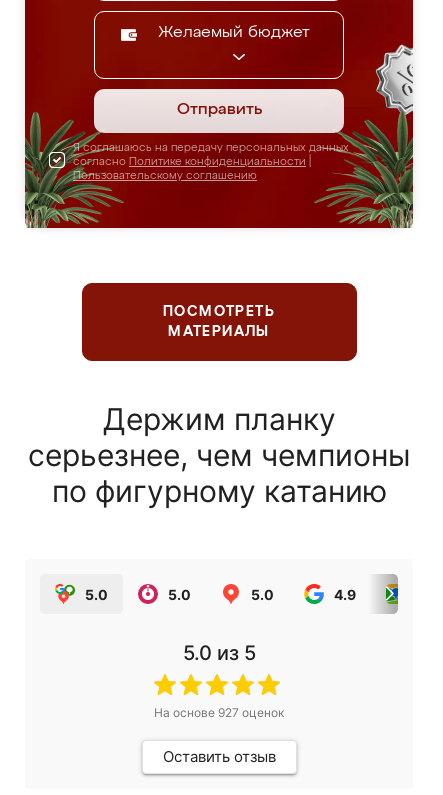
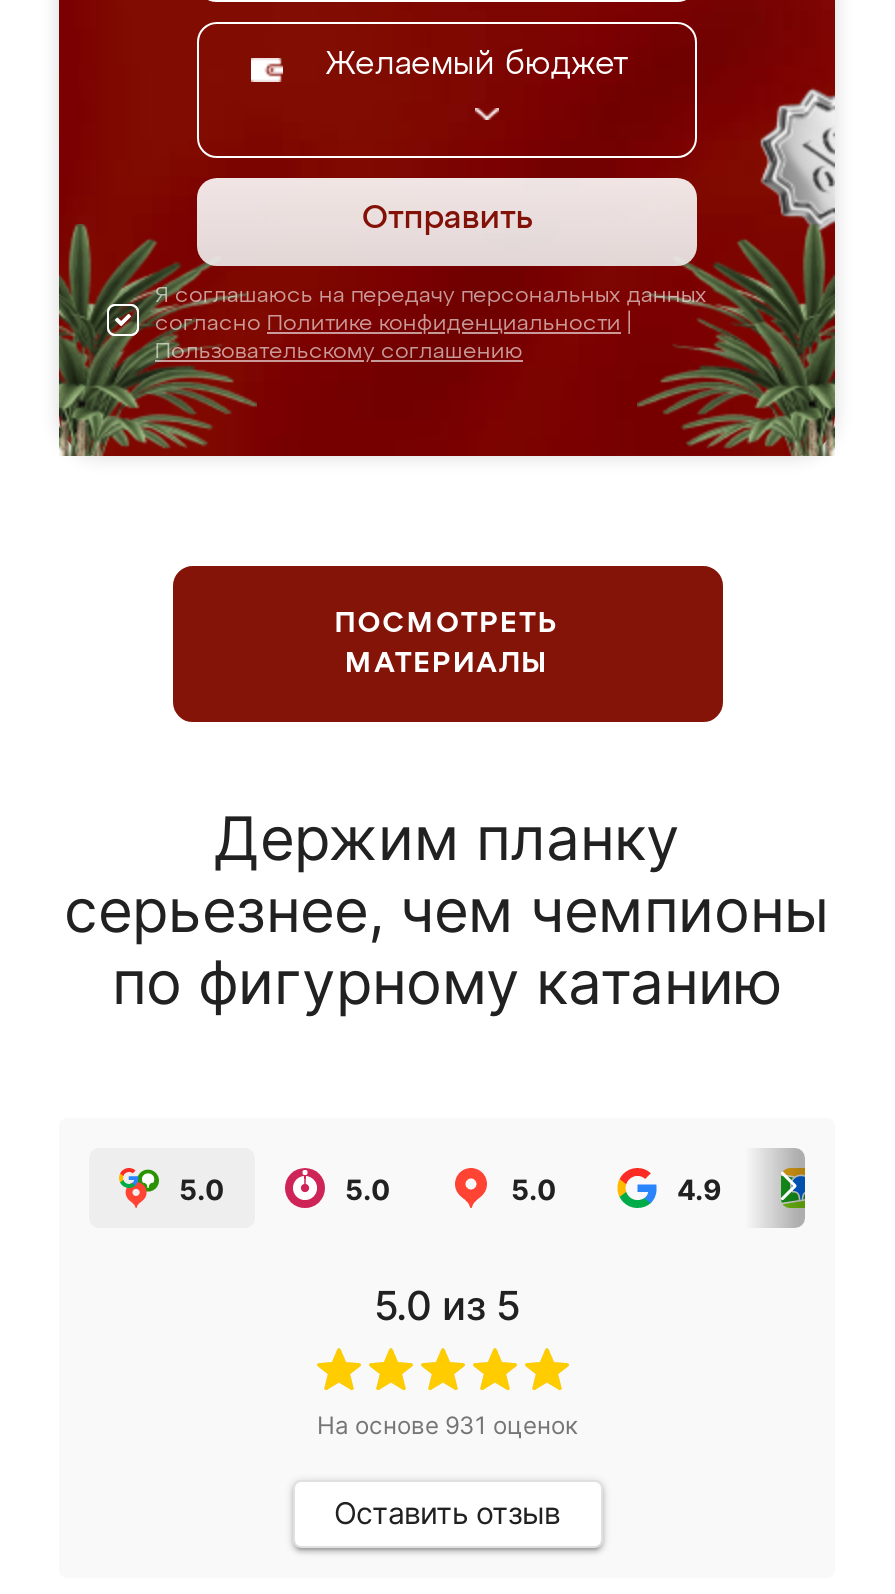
- На основе 927 оценок
+ На основе 931 оценок
